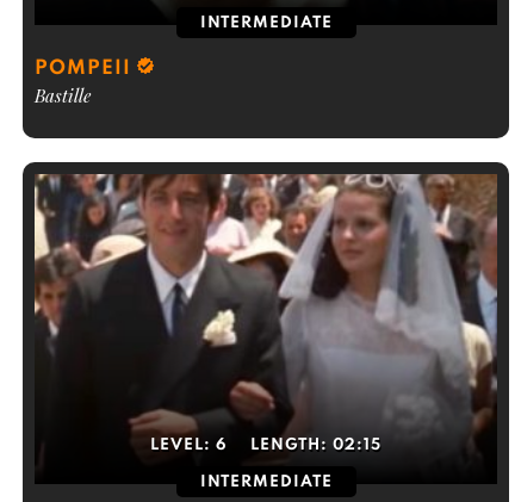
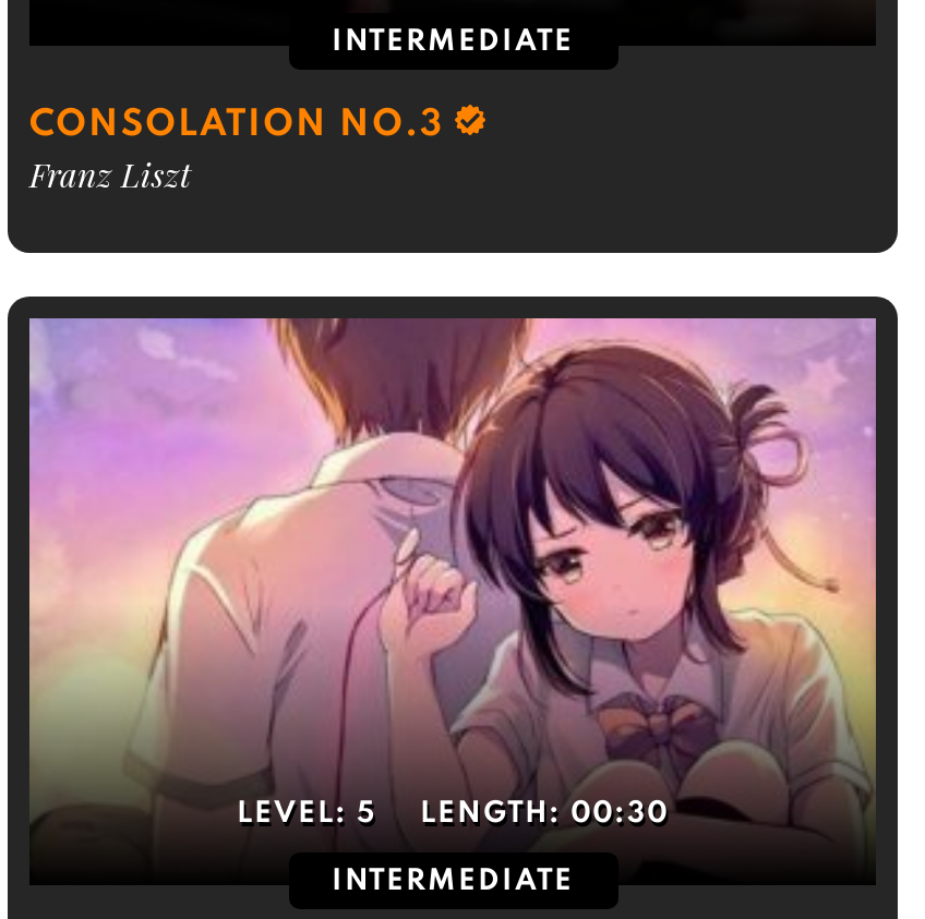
- POMPEII
- Bastille
+ CONSOLATION NO.3
+ Franz Liszt

- [image]
- LEVEL: 6
- LENGTH: 02:15
+ [image]
+ LEVEL: 5
+ LENGTH: 00:30
